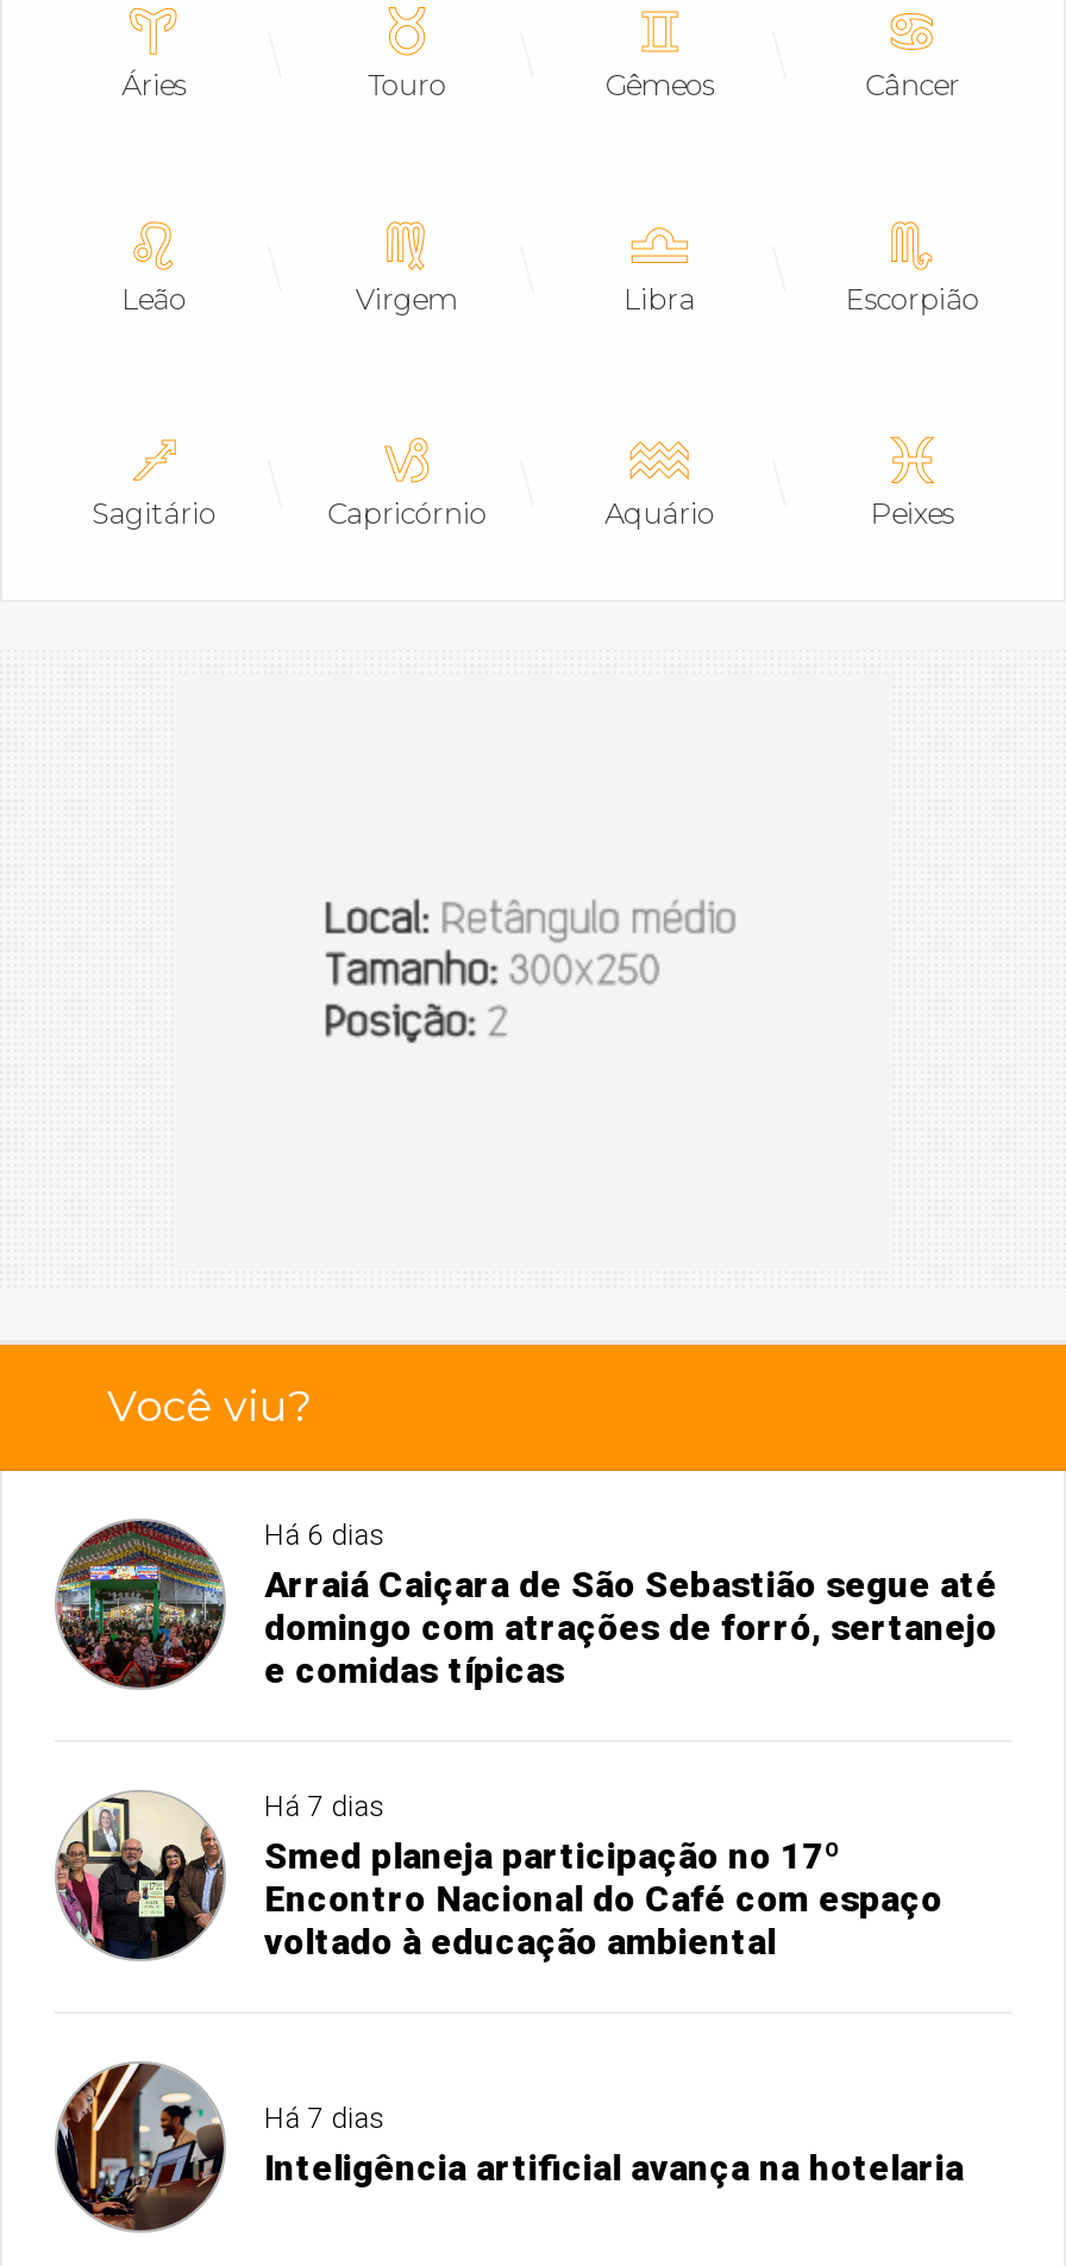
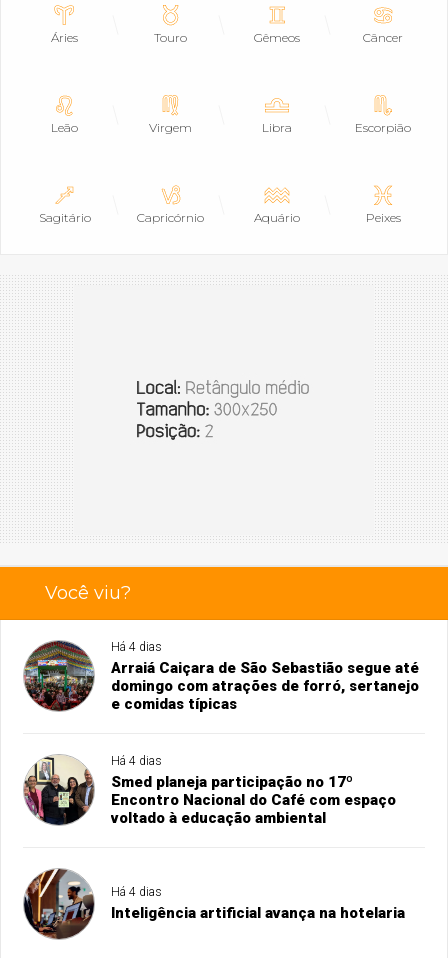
- Há 6 dias
+ Há 4 dias

- Há 7 dias
+ Há 4 dias

- Há 7 dias
+ Há 4 dias
